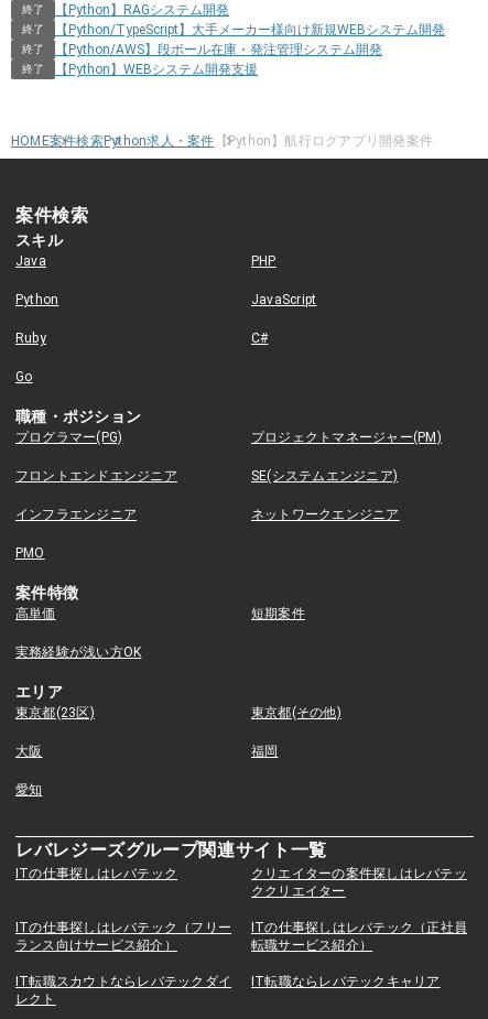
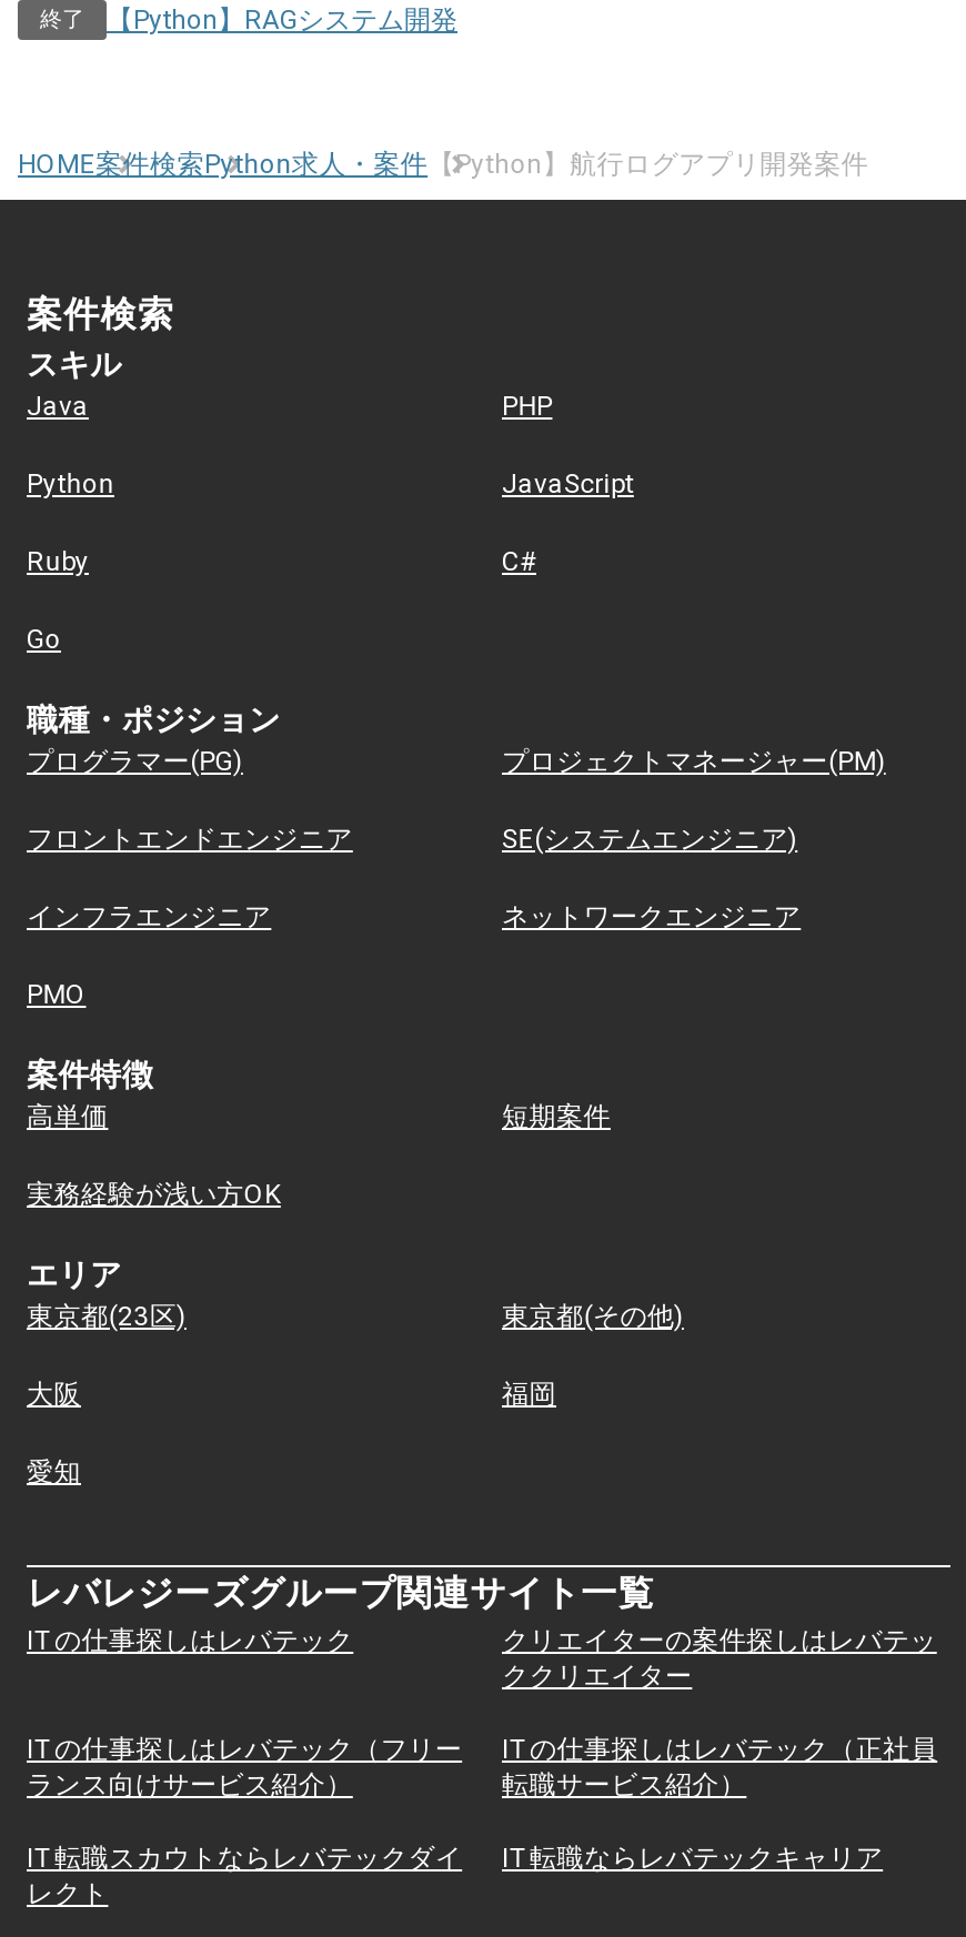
- 終了
- 【Python/TypeScript】大手メーカー様向け新規WEBシステム開発
- 終了
- 【Python/AWS】段ボール在庫・発注管理システム開発
- 終了
- 【Python】WEBシステム開発支援
